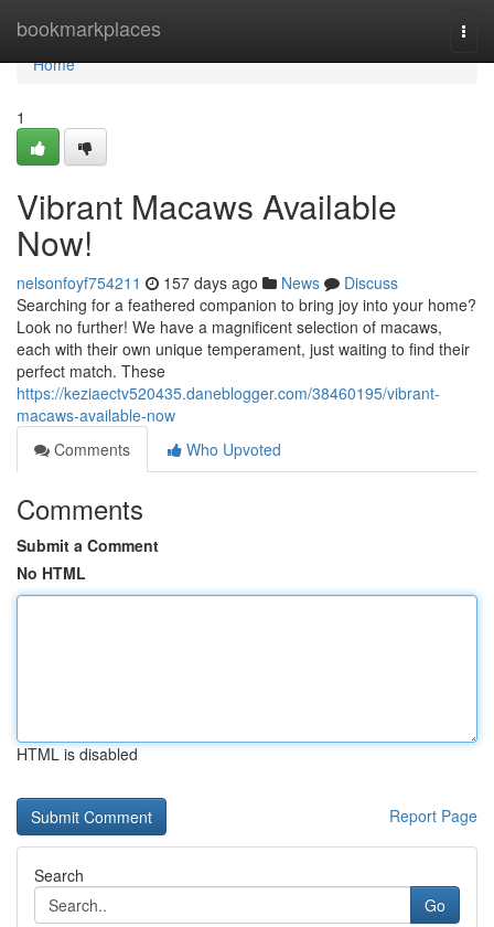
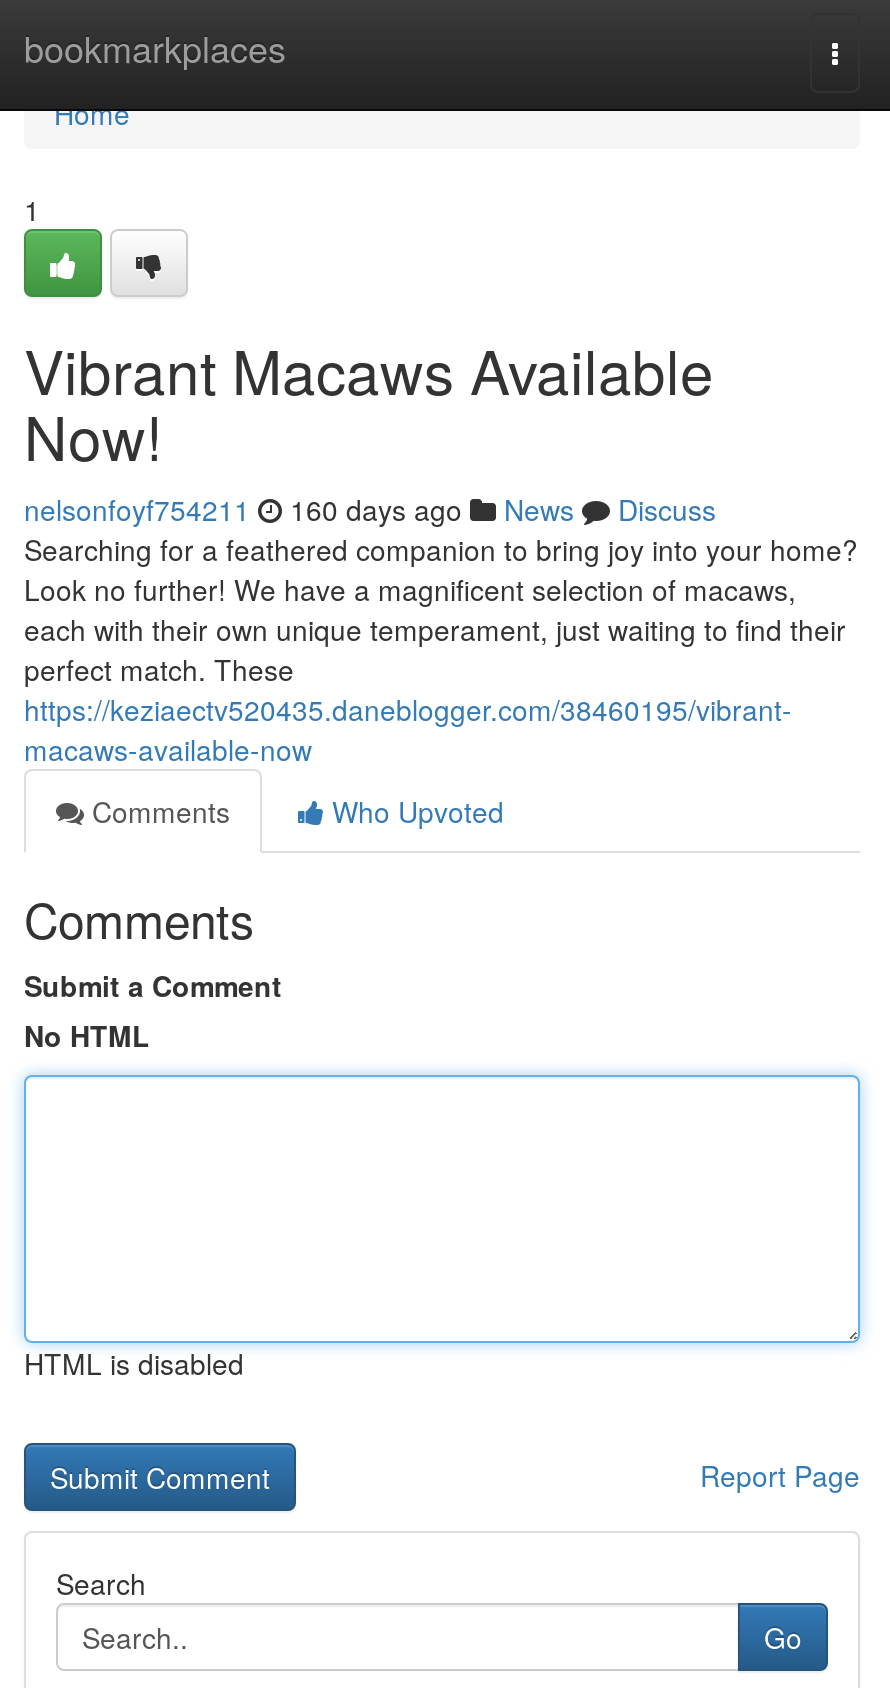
- nelsonfoyf754211 157 days ago News Discuss
+ nelsonfoyf754211 160 days ago News Discuss
